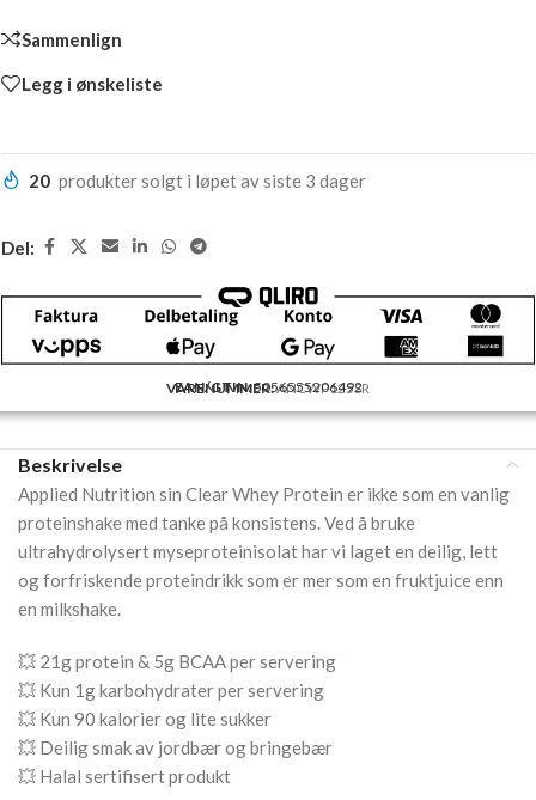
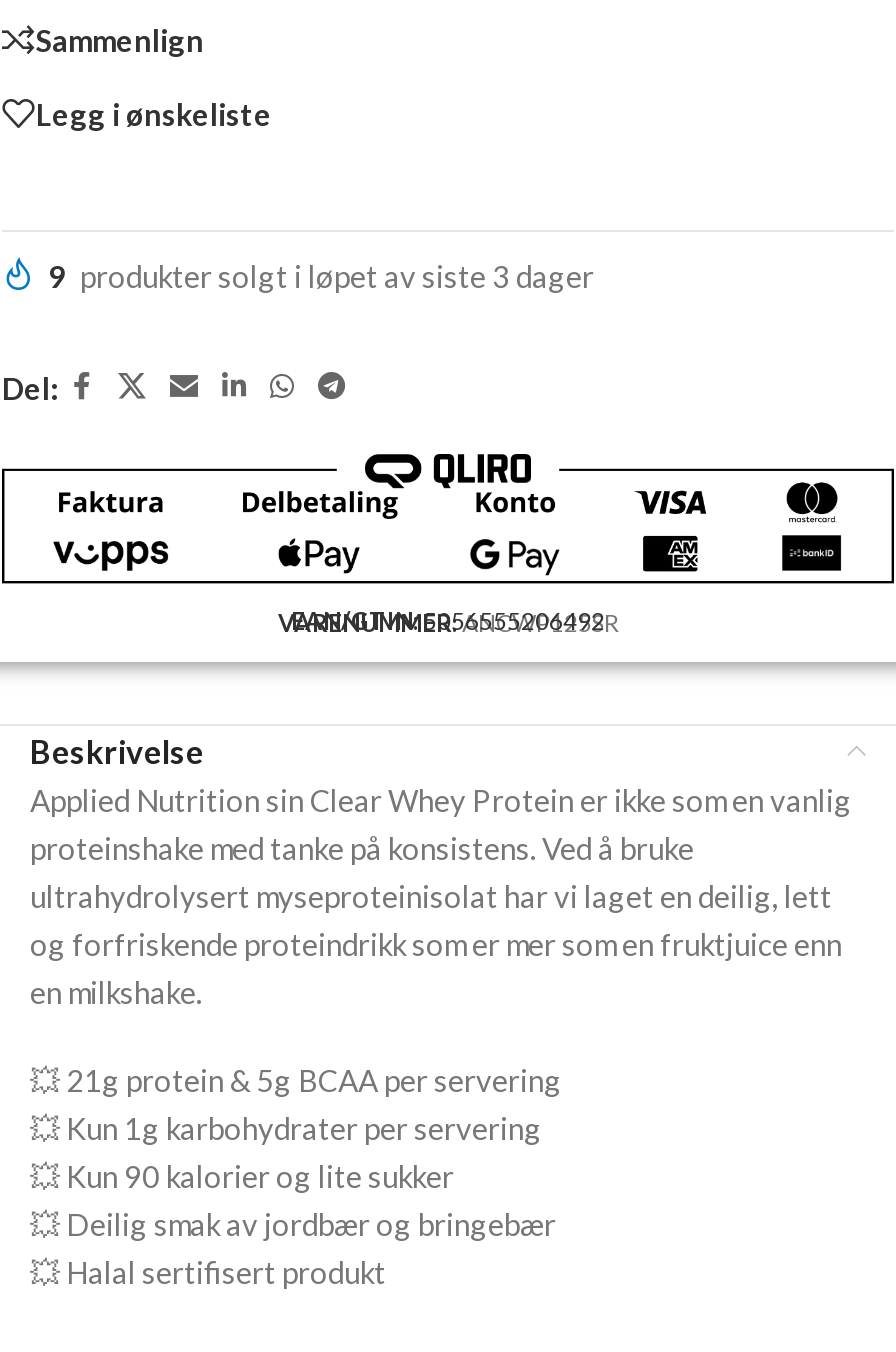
- 20 produkter solgt i løpet av siste 3 dager
+ 9 produkter solgt i løpet av siste 3 dager
